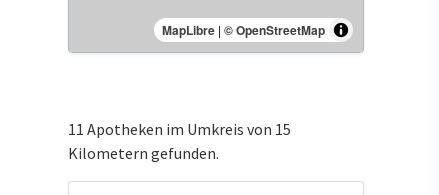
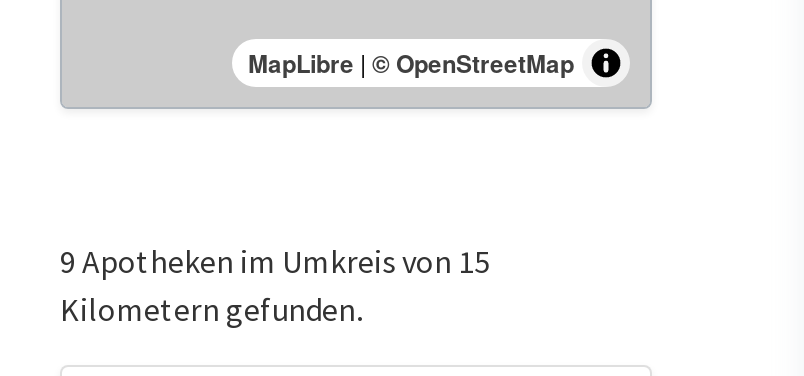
- 11 Apotheken im Umkreis von 15
+ 9 Apotheken im Umkreis von 15
